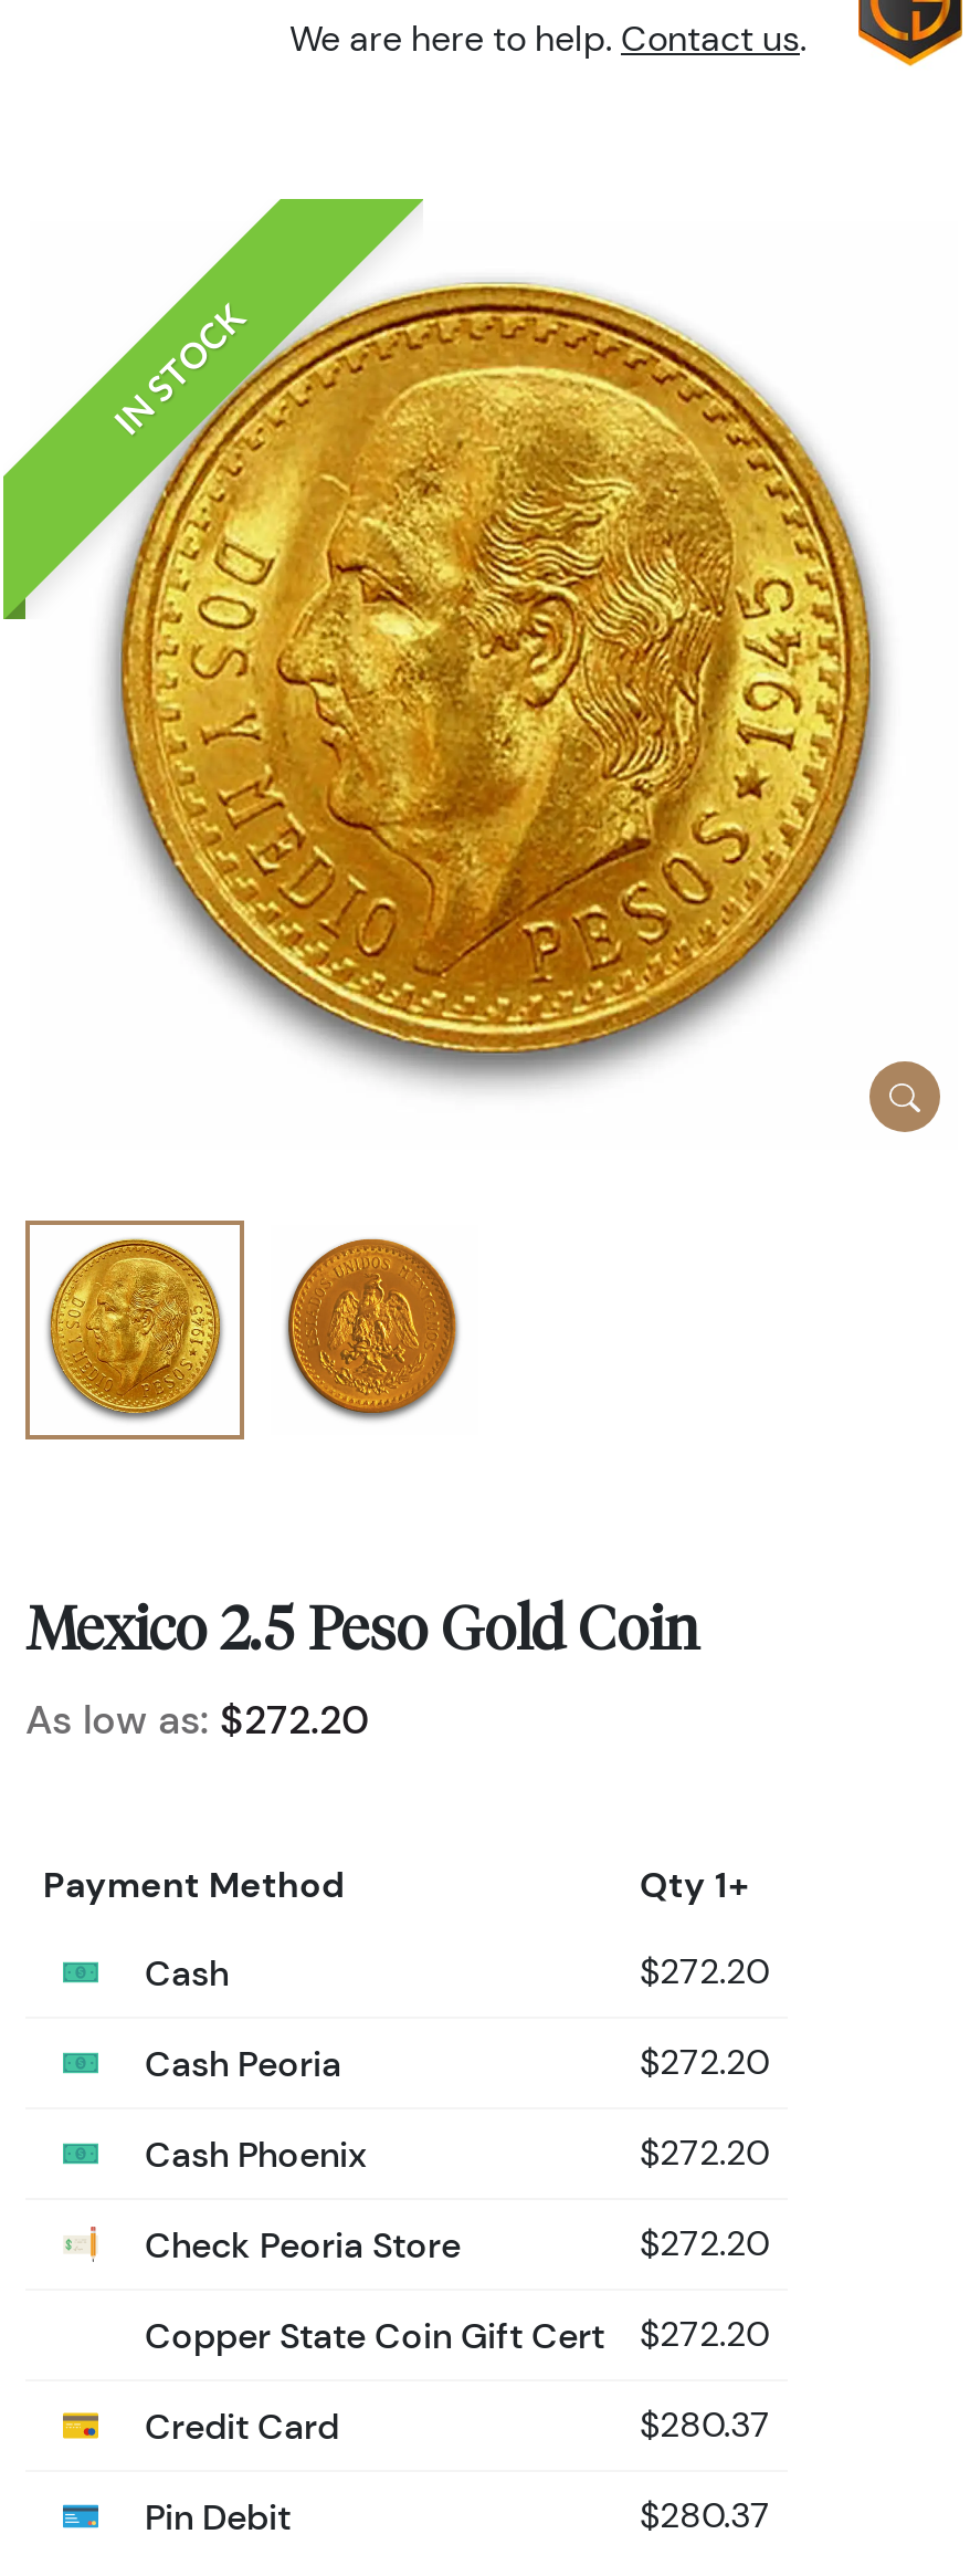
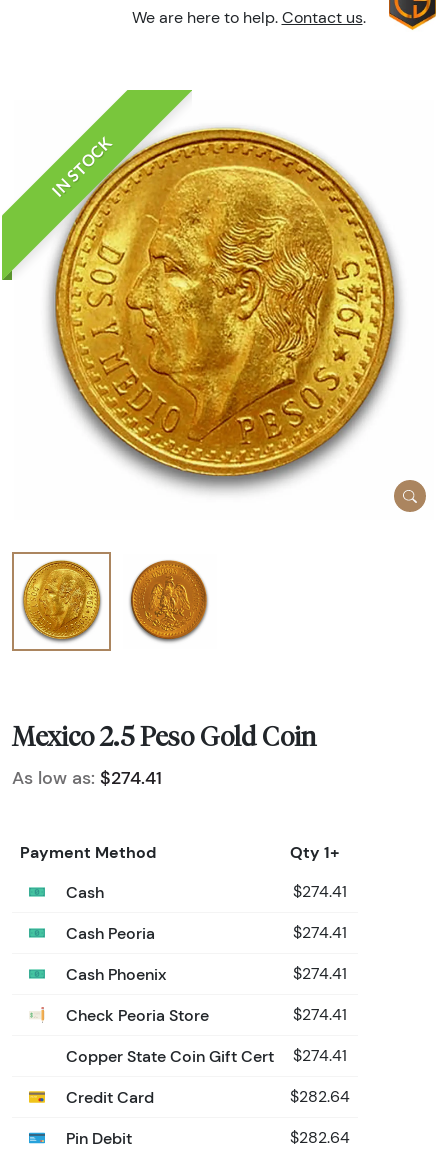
- As low as: $272.20
+ As low as: $274.41

- $272.20
+ $274.41

- $272.20
+ $274.41

- $272.20
+ $274.41

- $272.20
+ $274.41

- Copper State Coin Gift Cert $272.20
+ Copper State Coin Gift Cert $274.41

- $280.37
+ $282.64

- $280.37
+ $282.64
